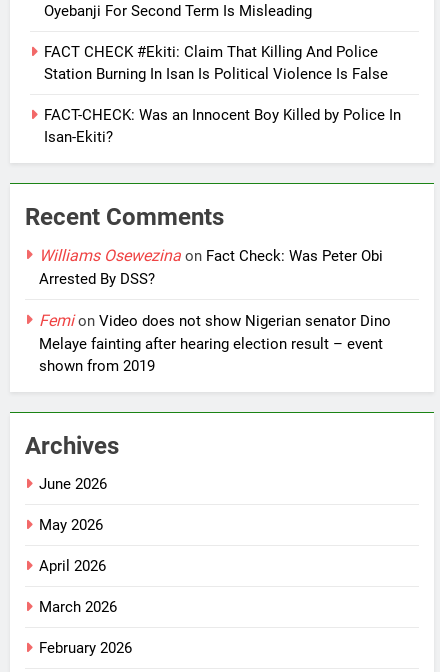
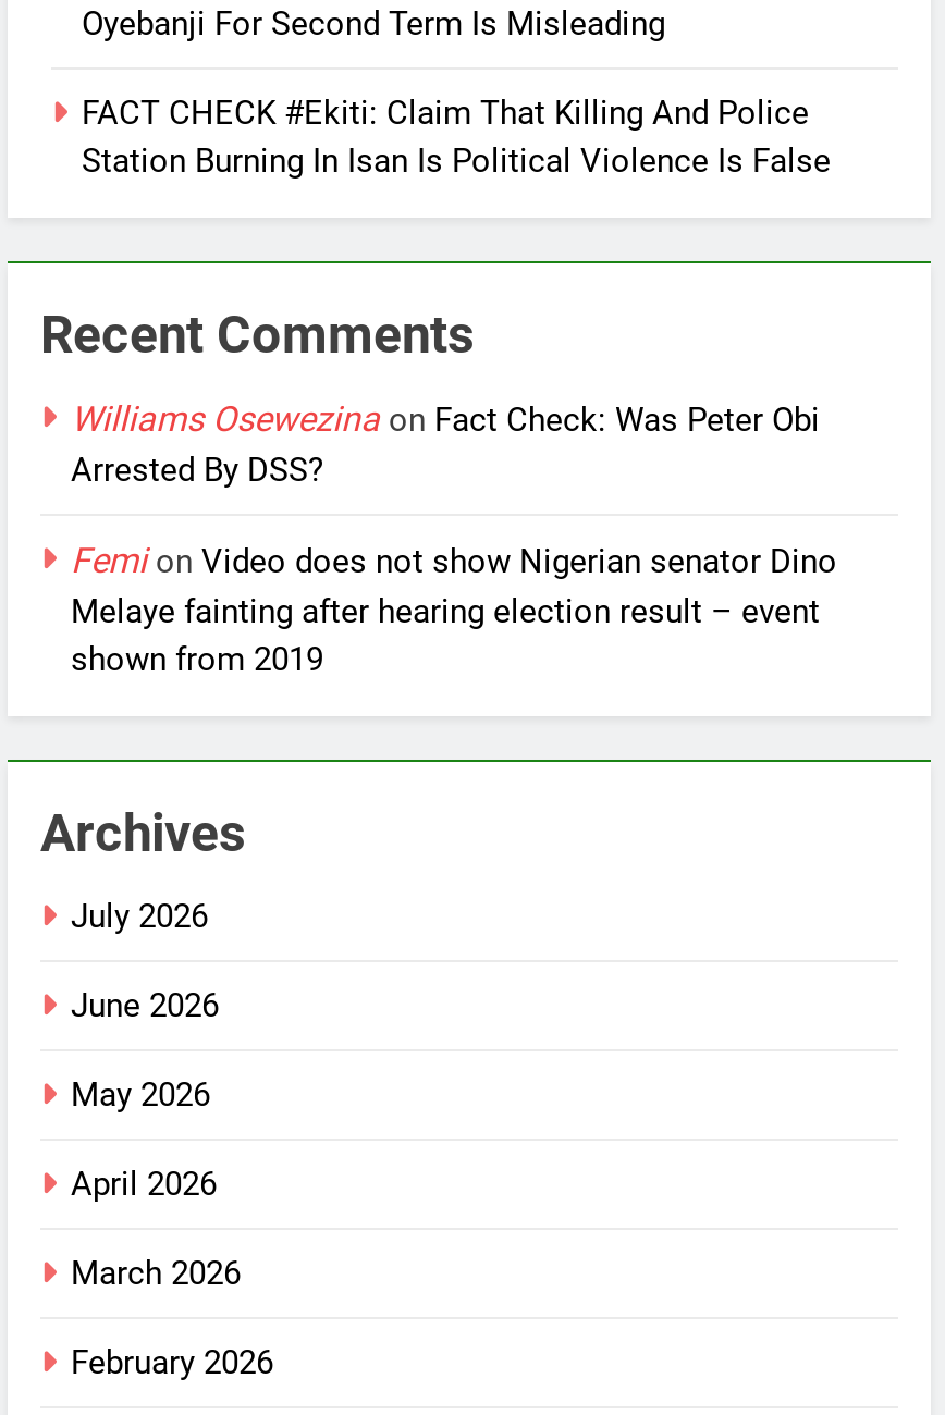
- FACT-CHECK: Was an Innocent Boy Killed by Police In
- Isan-Ekiti?

moved up: Recent Comments | Williams Osewezina on Fact Check: Was Peter Obi | Arrested By DSS? | Femion Video does not show Nigerian senator Dino | Melaye fainting after hearing election result – event | shown from 2019 | Archives

+ July 2026
